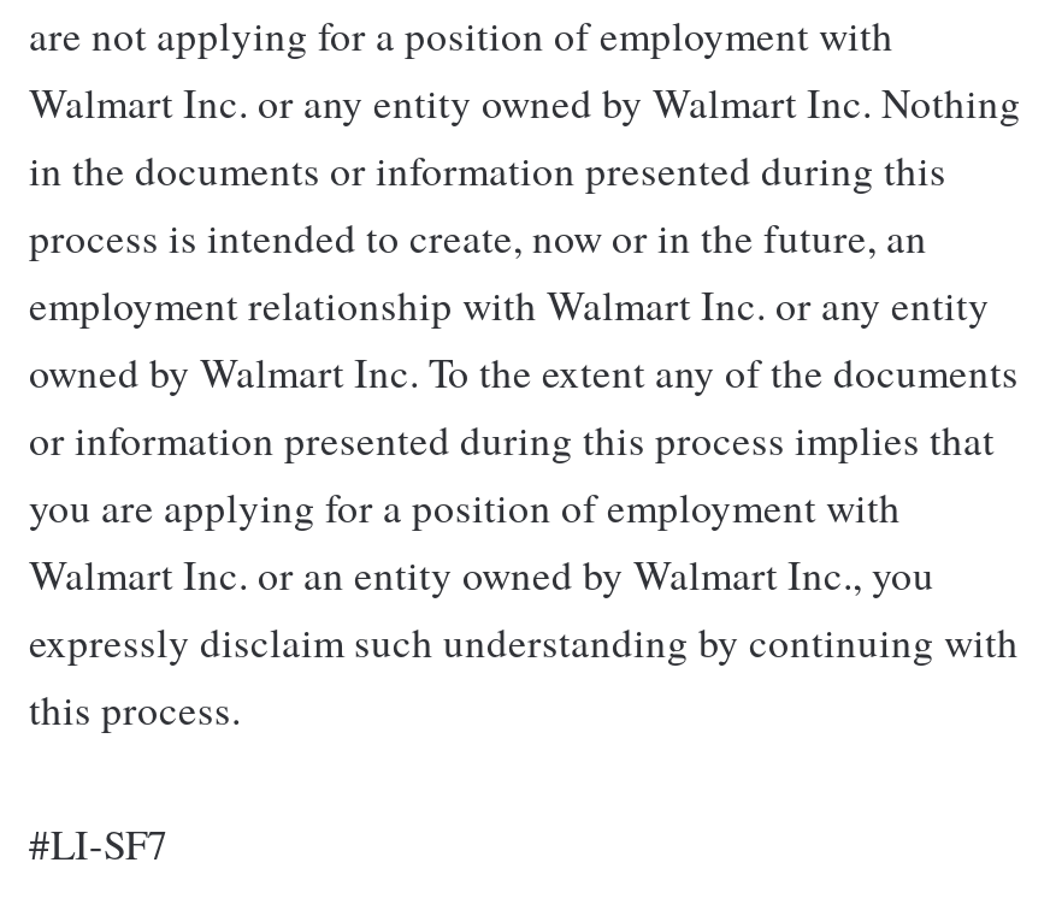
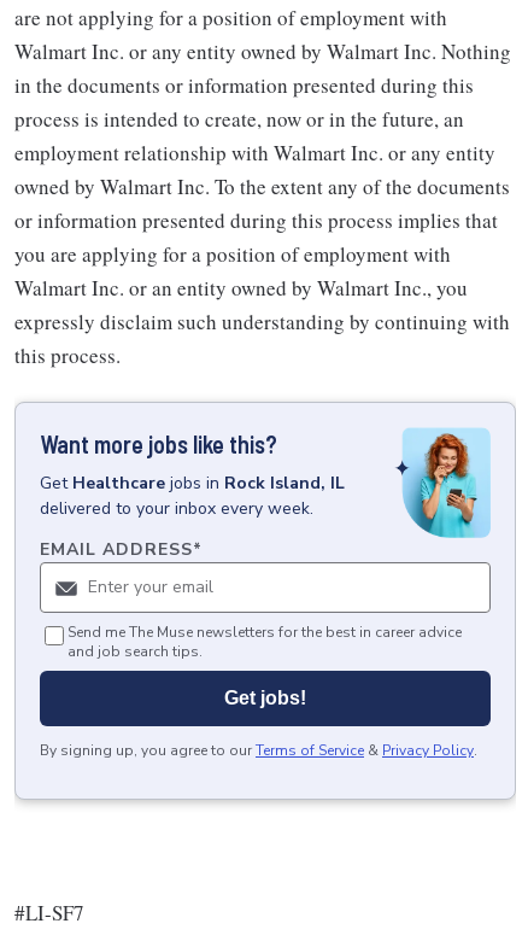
+ [image]
+ Want more jobs like this?
+ Get Healthcare jobs in Rock Island, IL
+ delivered to your inbox every week.
+ EMAIL ADDRESS*

+ Send me The Muse newsletters for the best in career advice
+ and job search tips.
+ Get jobs!
+ By signing up, you agree to our Terms of Service & Privacy Policy.
